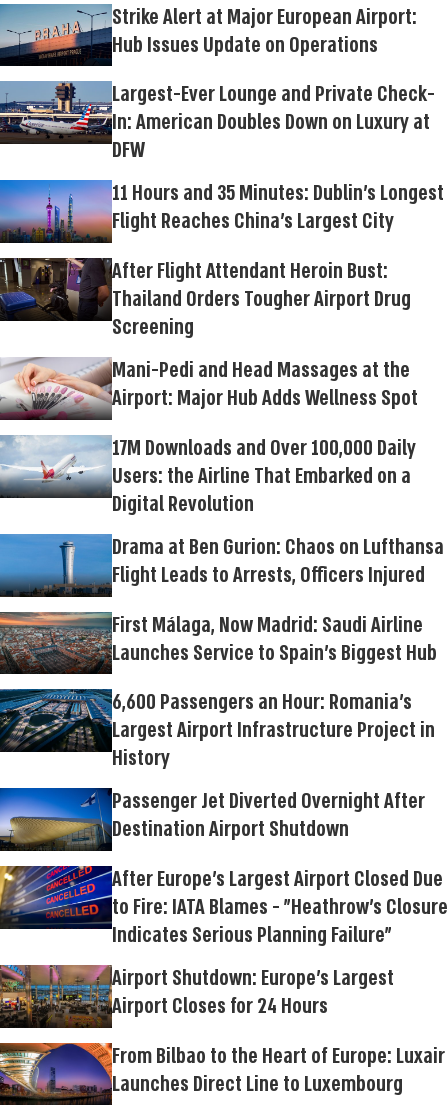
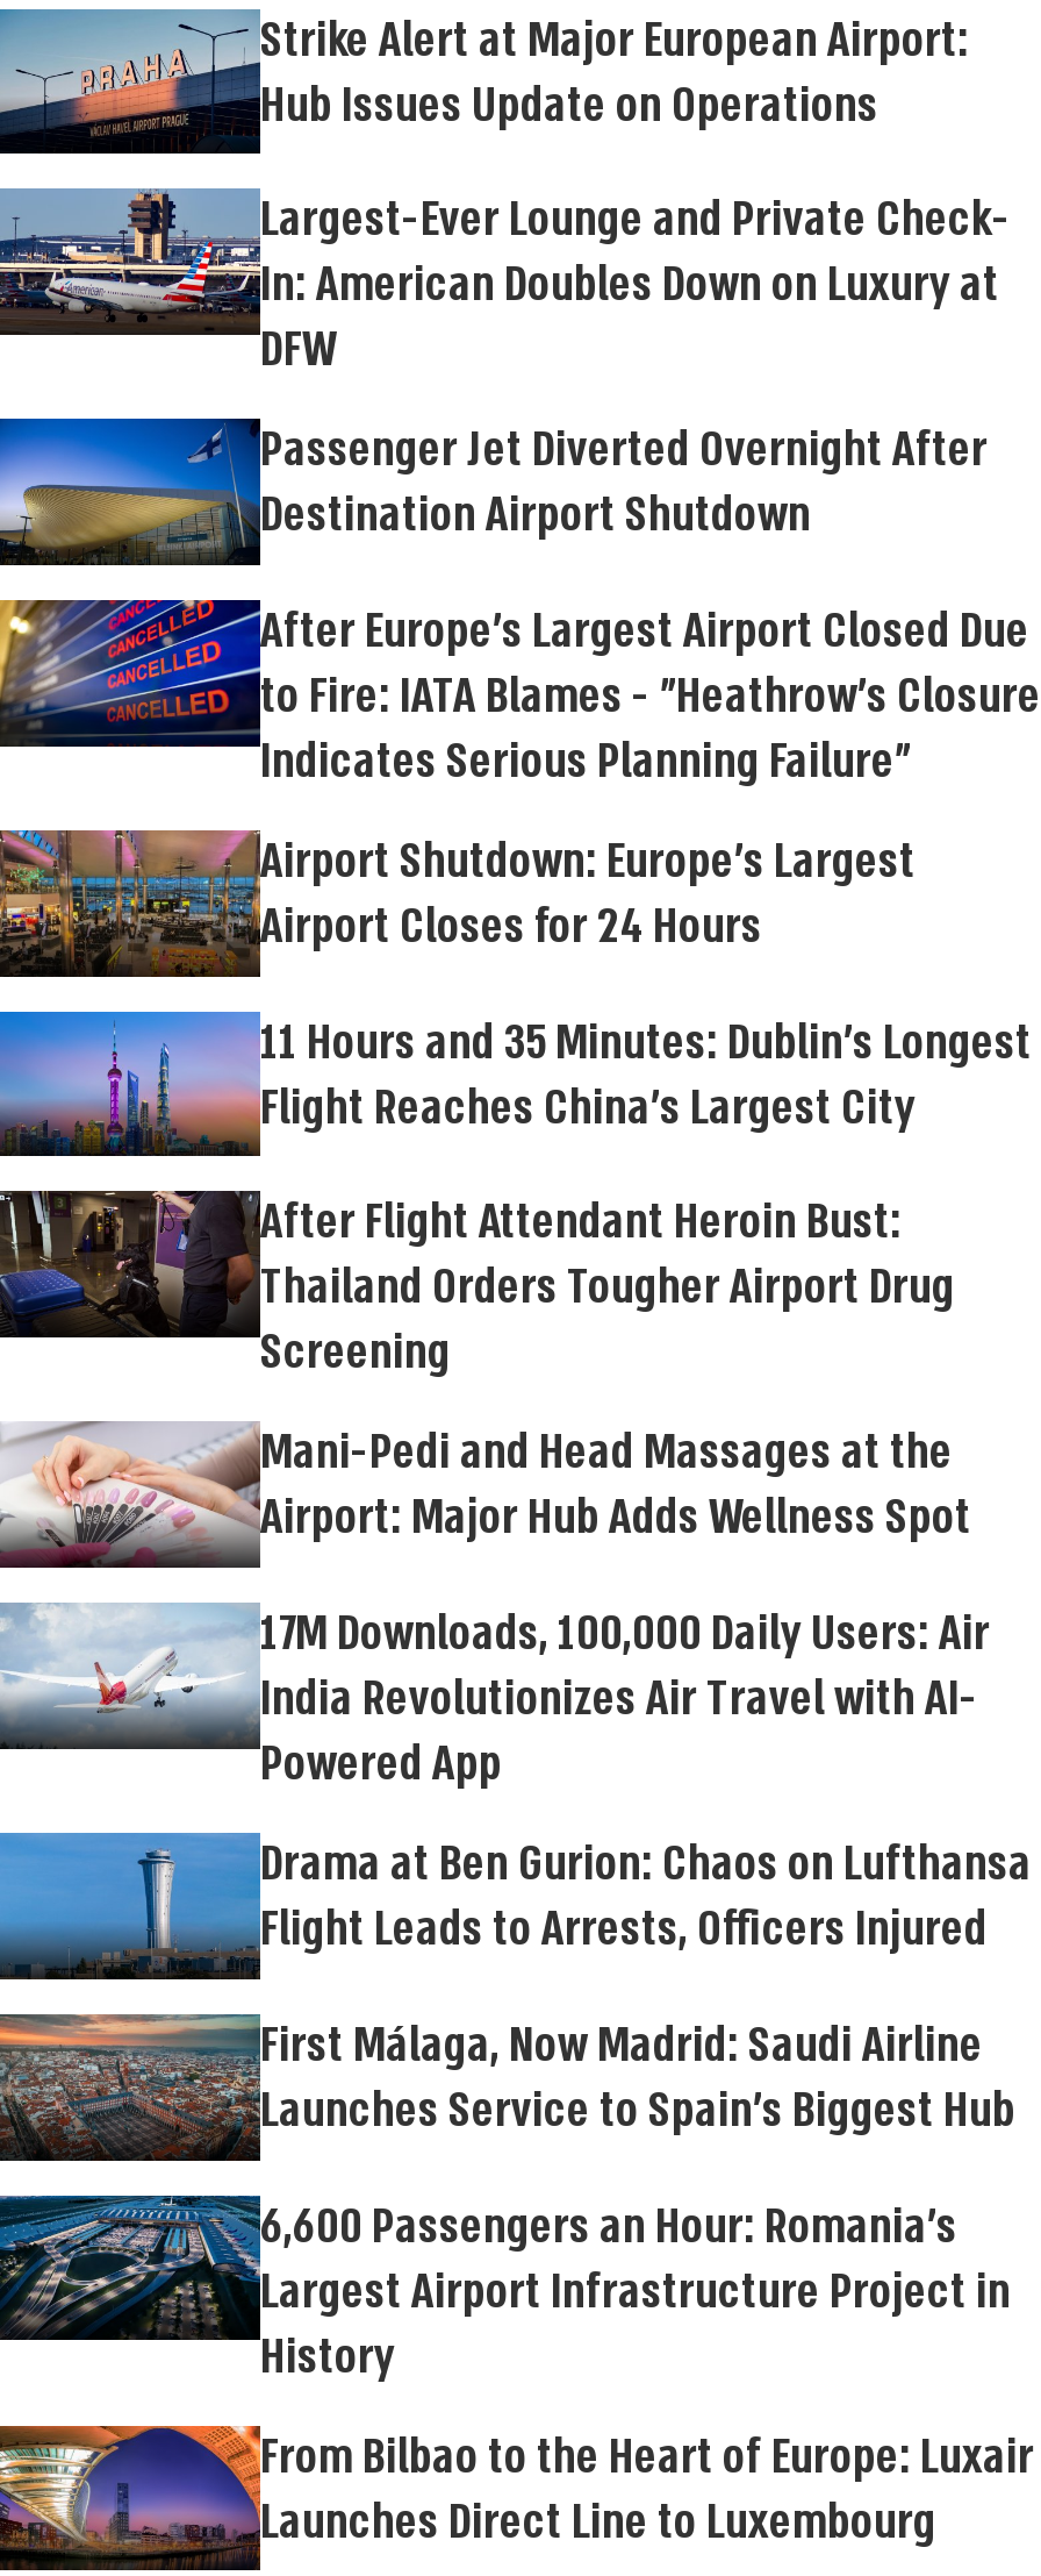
moved down: [image] | 11 Hours and 35 Minutes: Dublin's Longest | Flight Reaches China's Largest City | After Flight Attendant Heroin Bust: | Thailand Orders Tougher Airport Drug | Screening | Mani-Pedi and Head Massages at the | Airport: Major Hub Adds Wellness Spot

moved down: [image] | Drama at Ben Gurion: Chaos on Lufthansa | Flight Leads to Arrests, Officers Injured | First Málaga, Now Madrid: Saudi Airline | Launches Service to Spain's Biggest Hub | 6,600 Passengers an Hour: Romania's | Largest Airport Infrastructure Project in | History

- 17M Downloads and Over 100,000 Daily
- Users: the Airline That Embarked on a
- Digital Revolution
+ 17M Downloads, 100,000 Daily Users: Air
+ India Revolutionizes Air Travel with AI-
+ Powered App

moved up: [image] | Passenger Jet Diverted Overnight After | Destination Airport Shutdown | After Europe's Largest Airport Closed Due | to Fire: IATA Blames - "Heathrow's Closure | Indicates Serious Planning Failure" | Airport Shutdown: Europe’s Largest | Airport Closes for 24 Hours
